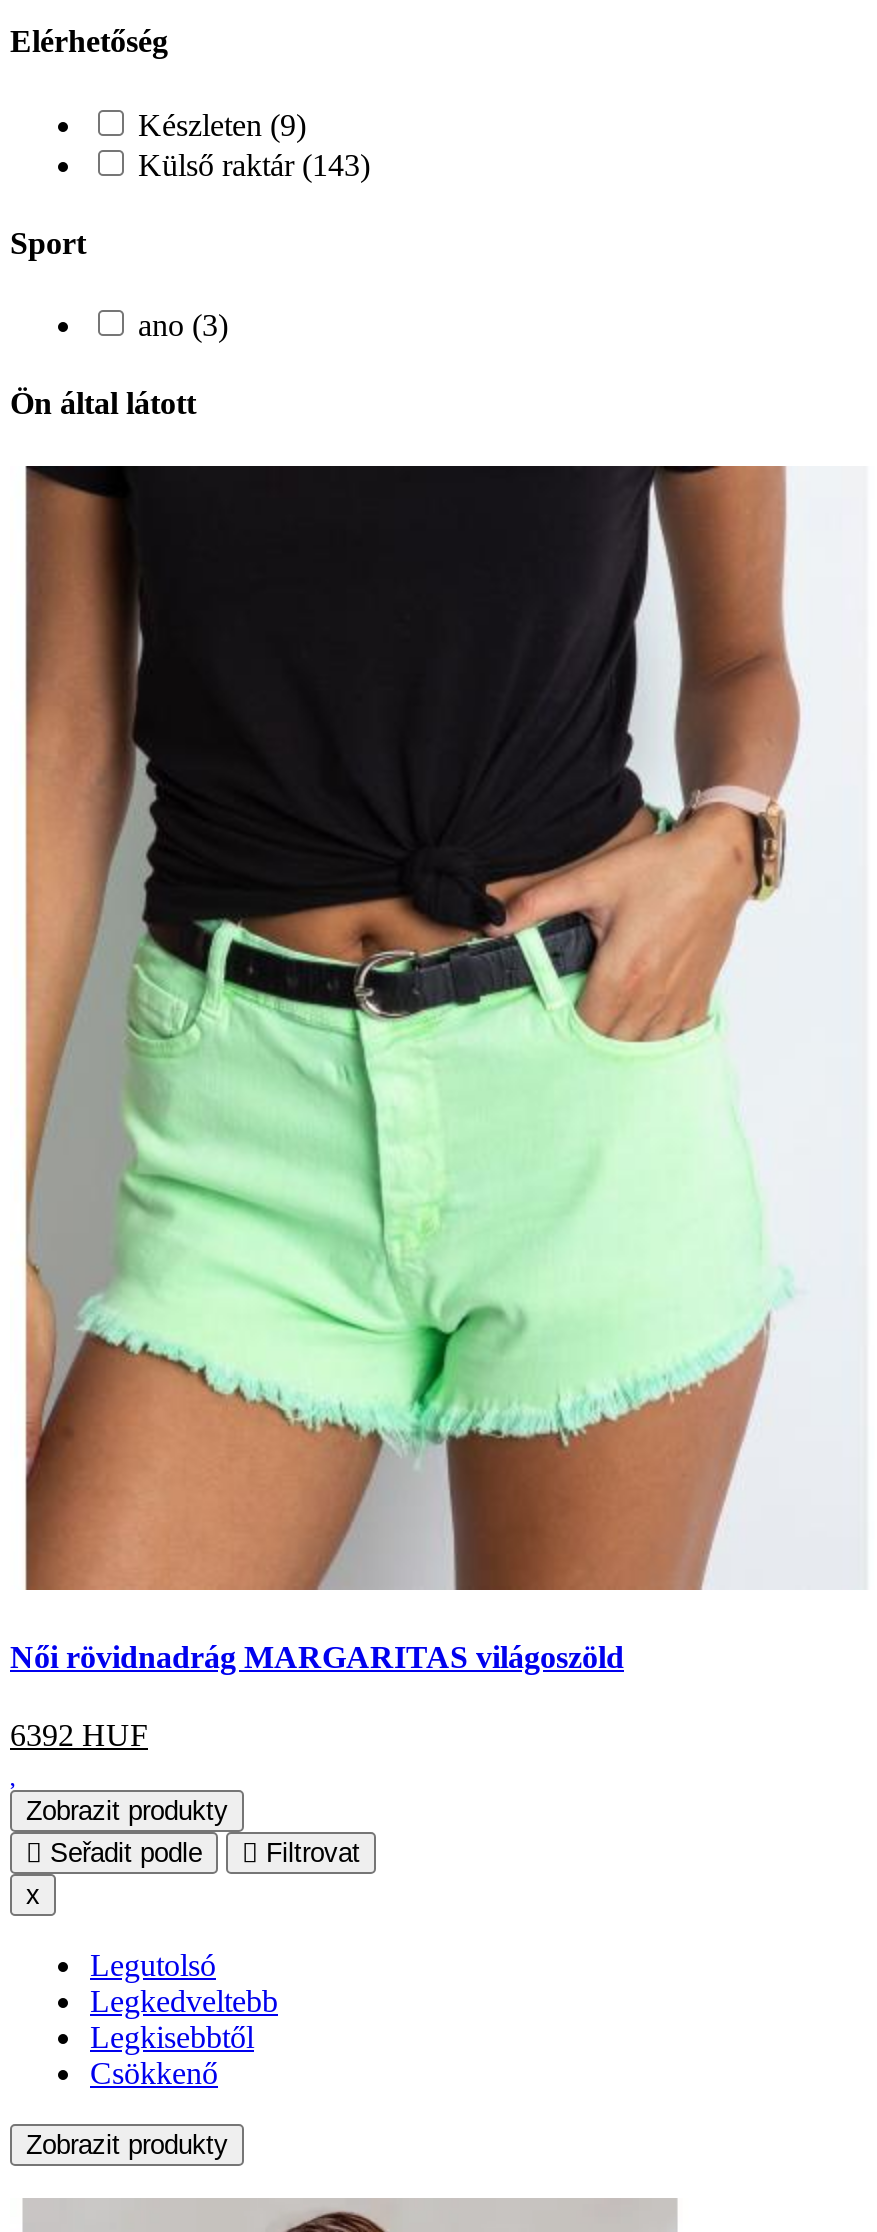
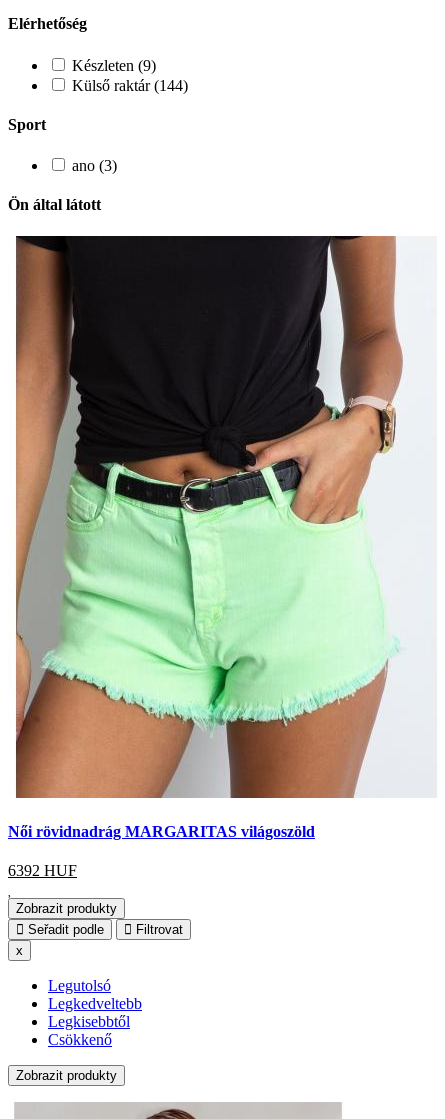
- Külső raktár (143)
+ Külső raktár (144)
